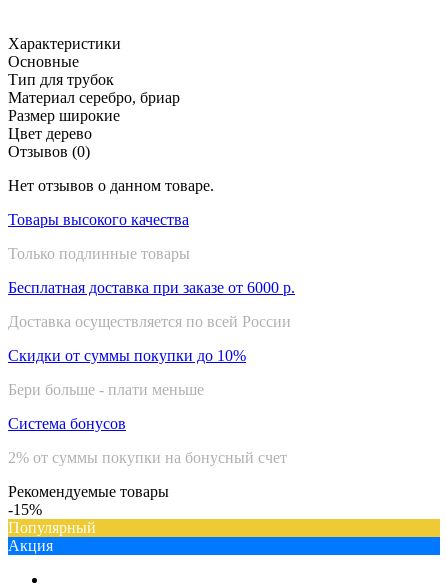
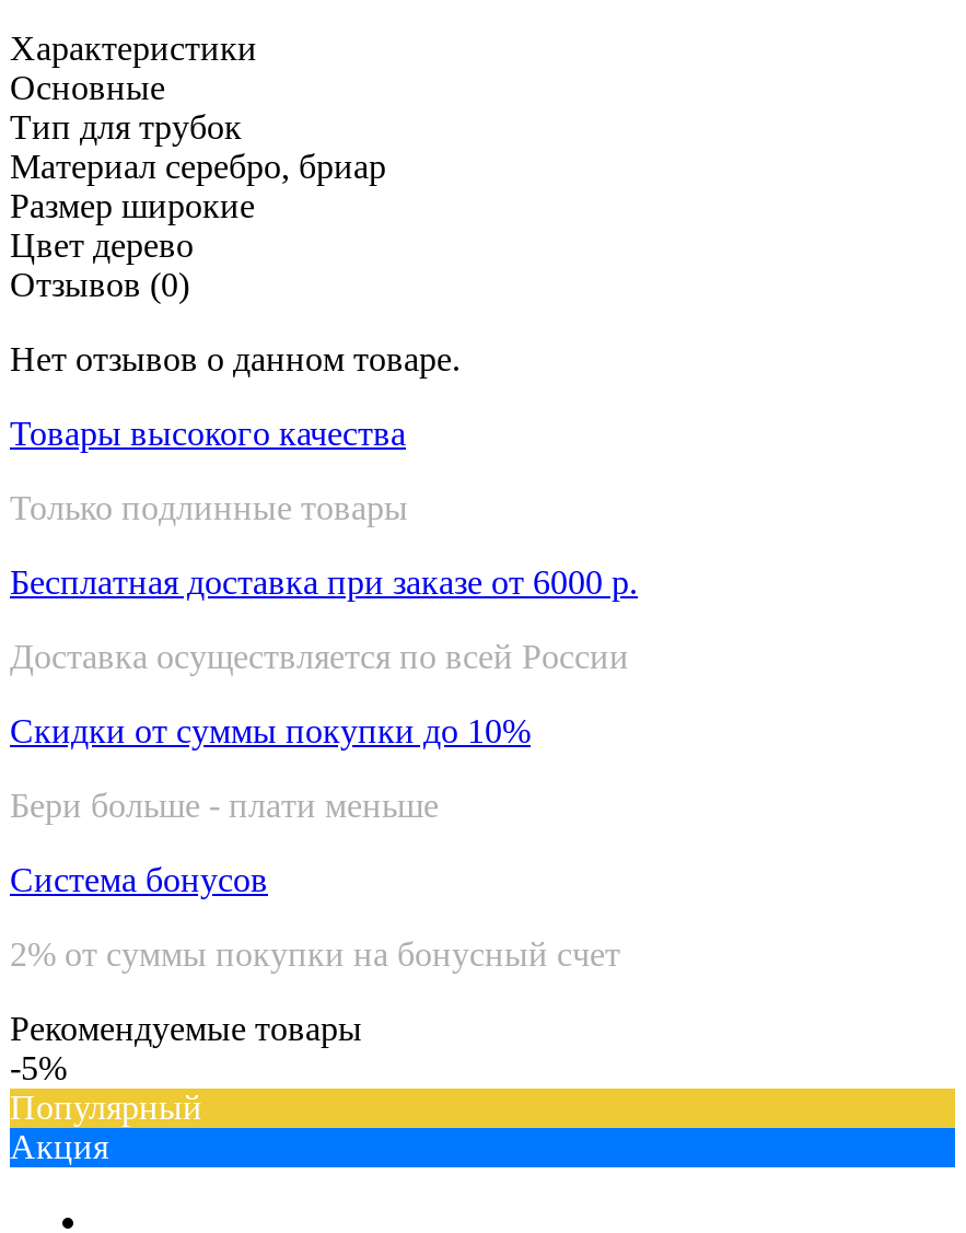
- -15%
+ -5%
